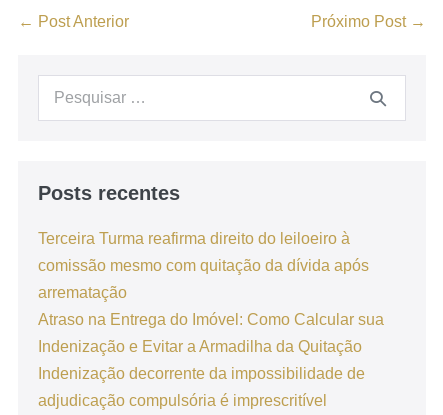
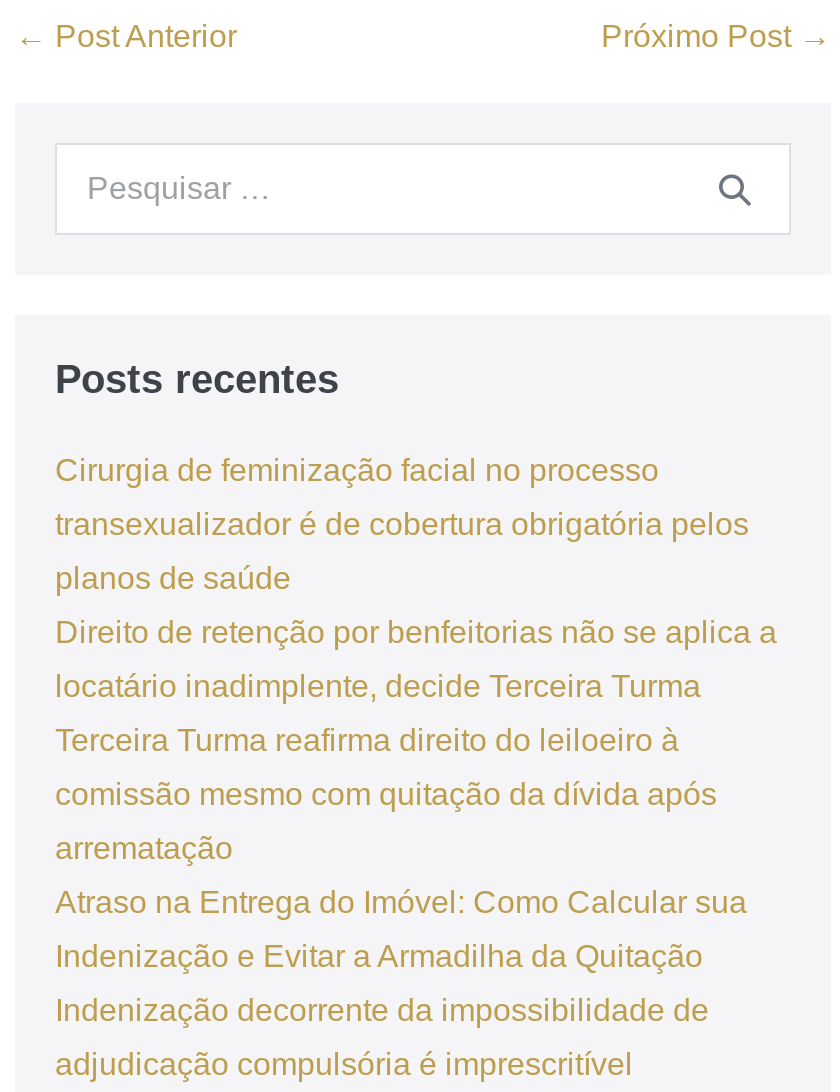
+ Cirurgia de feminização facial no processo
+ transexualizador é de cobertura obrigatória pelos
+ planos de saúde
+ Direito de retenção por benfeitorias não se aplica a
+ locatário inadimplente, decide Terceira Turma
